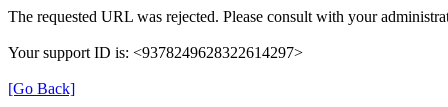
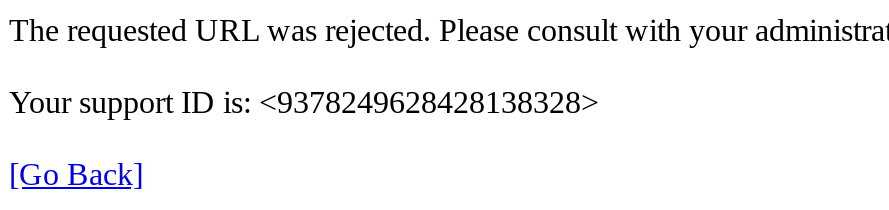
- Your support ID is: <9378249628322614297>
+ Your support ID is: <9378249628428138328>
